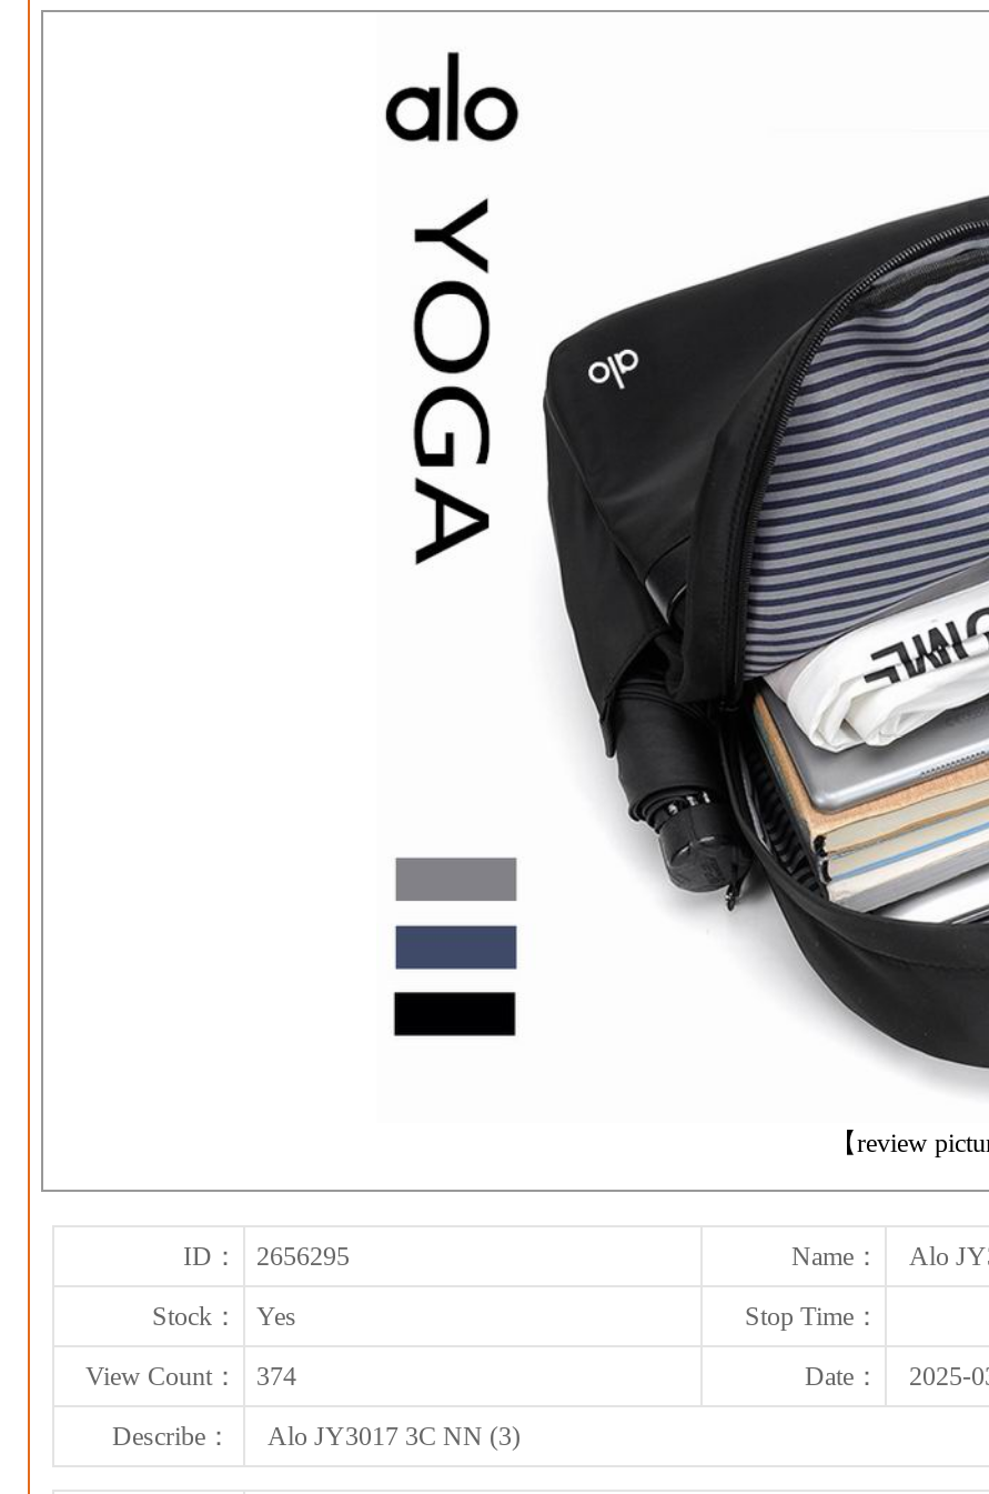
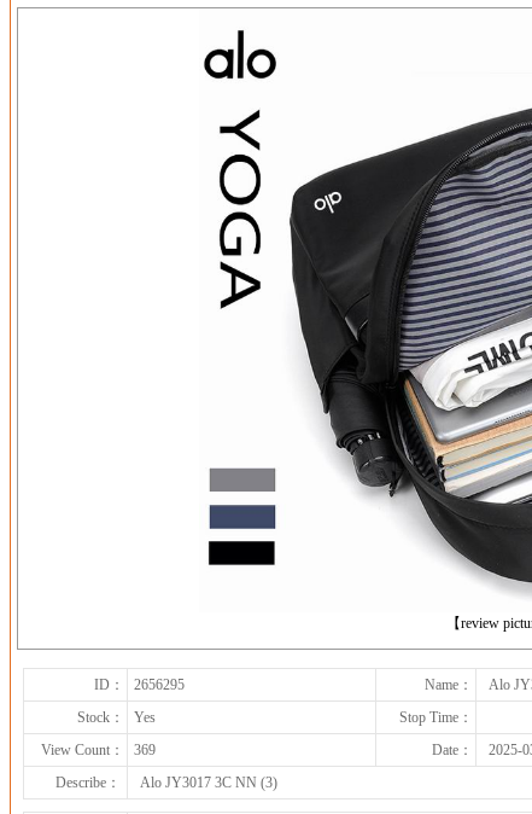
- View Count： 374
+ View Count： 369
